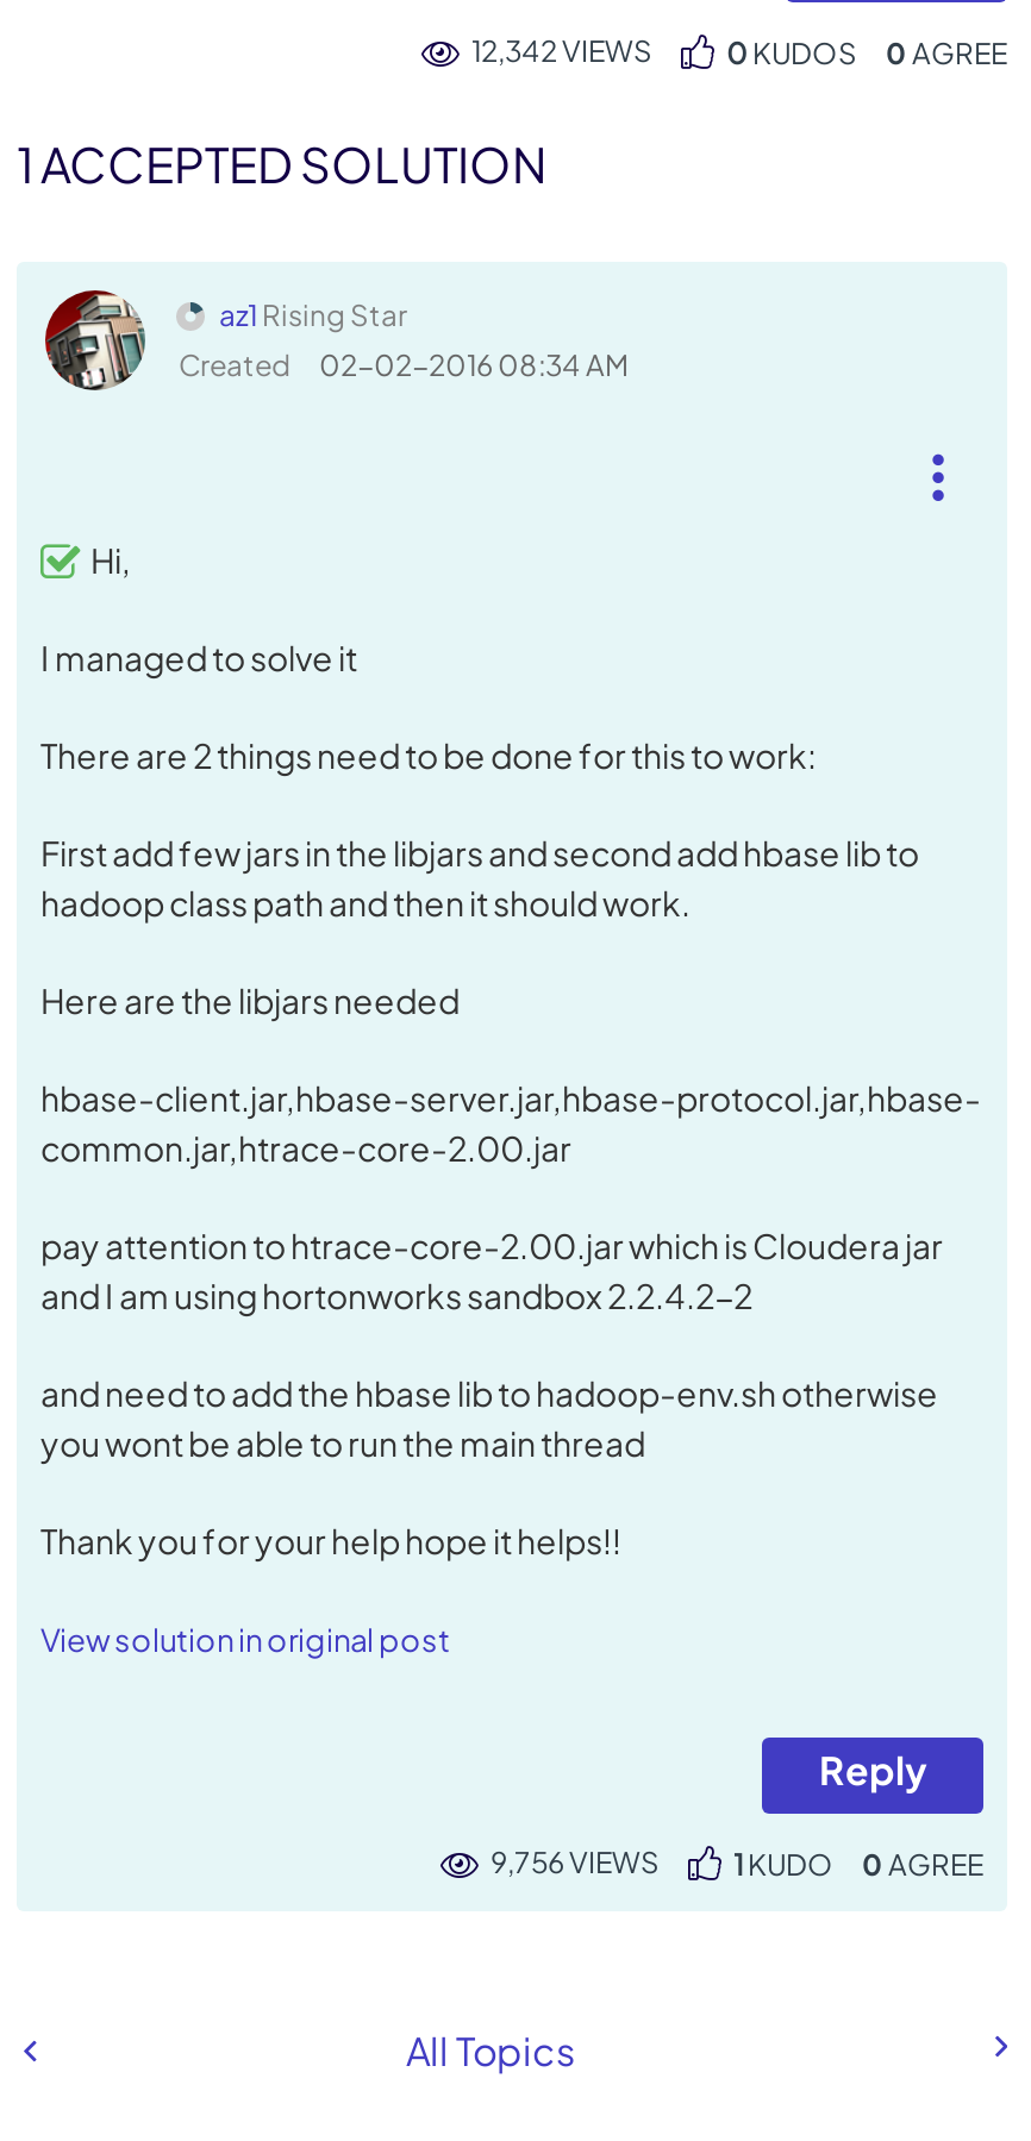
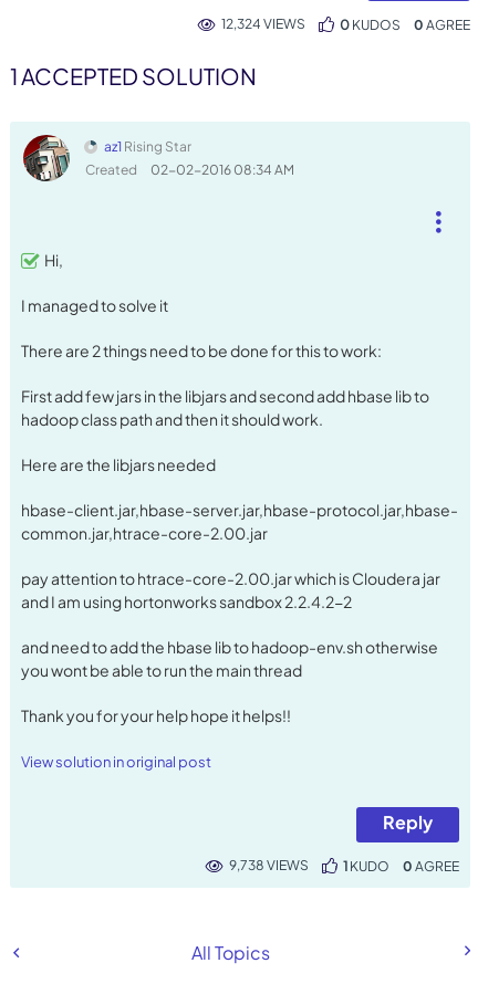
- 12,342 VIEWS
+ 12,324 VIEWS

- 9,756 VIEWS
+ 9,738 VIEWS
